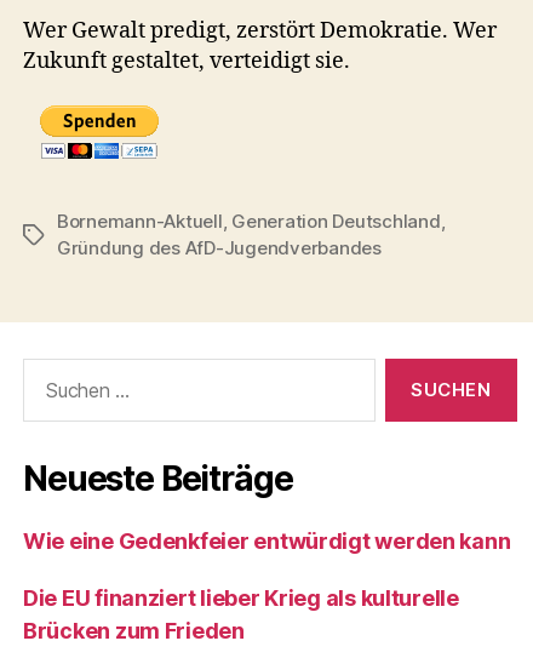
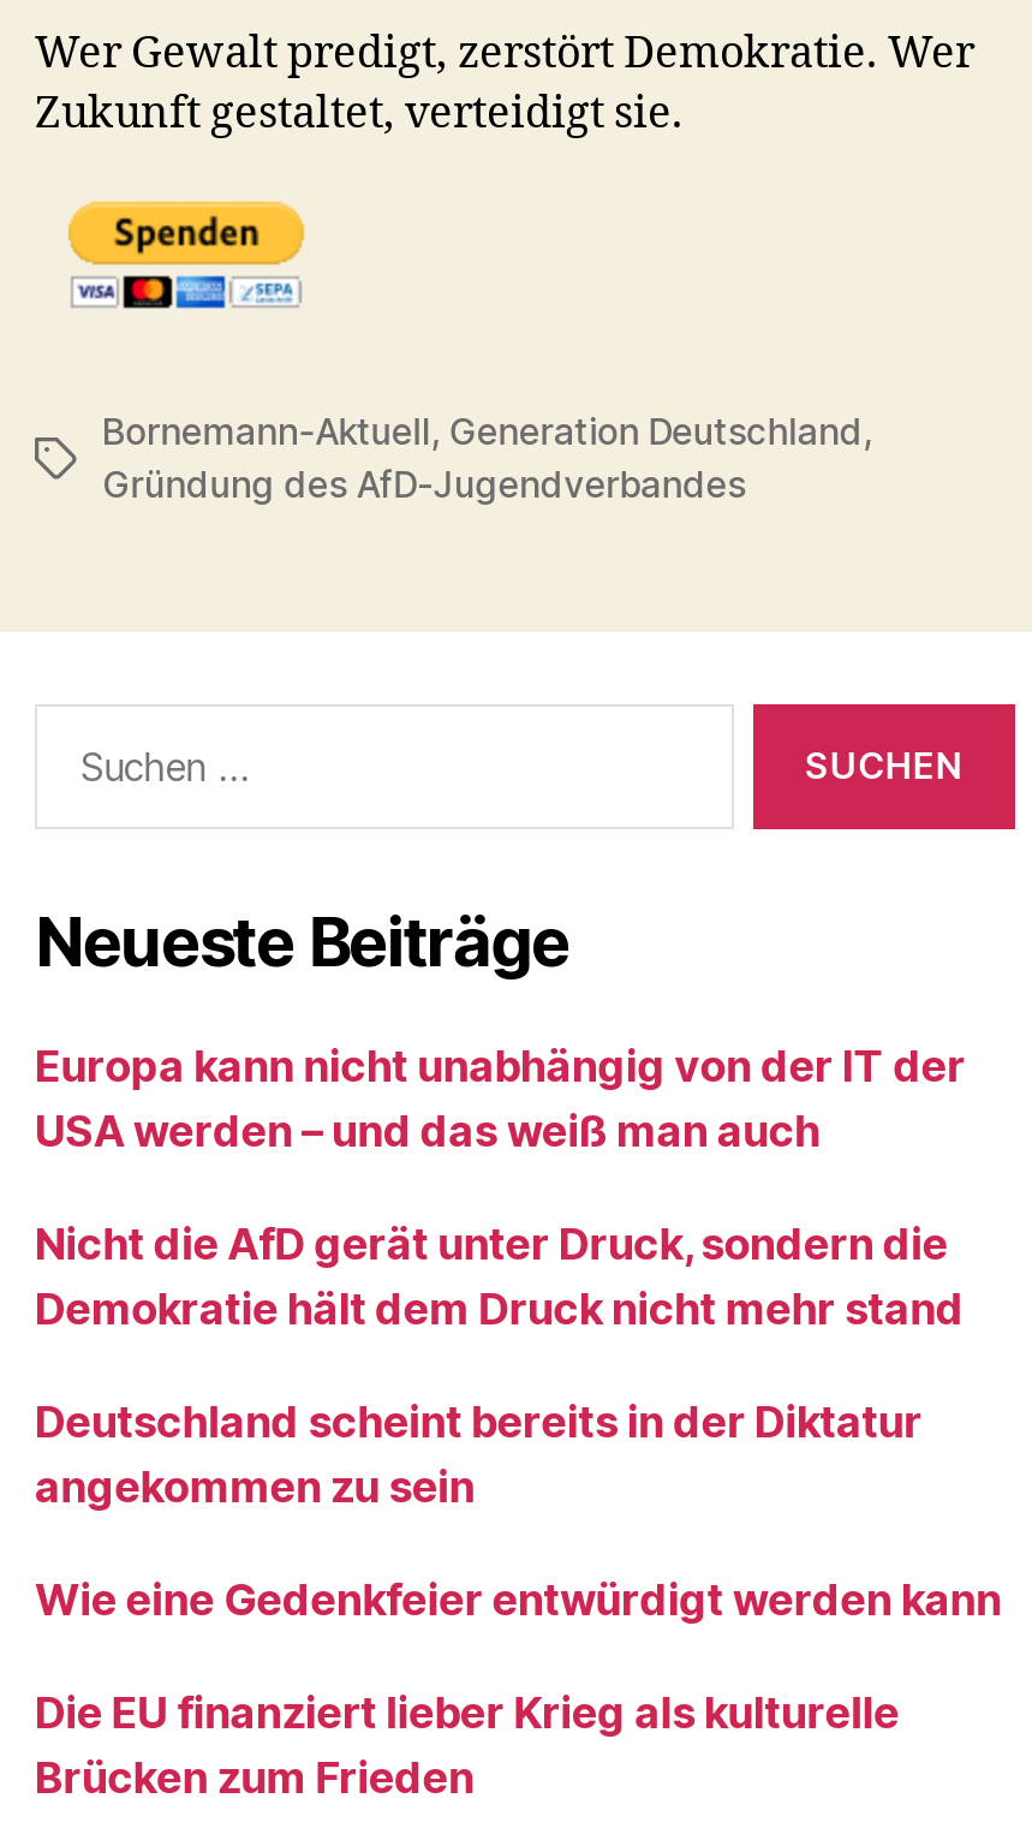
+ Europa kann nicht unabhängig von der IT der
+ USA werden – und das weiß man auch
+ Nicht die AfD gerät unter Druck, sondern die
+ Demokratie hält dem Druck nicht mehr stand
+ Deutschland scheint bereits in der Diktatur
+ angekommen zu sein
